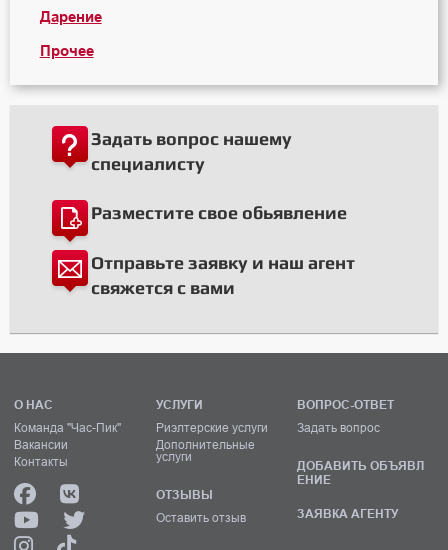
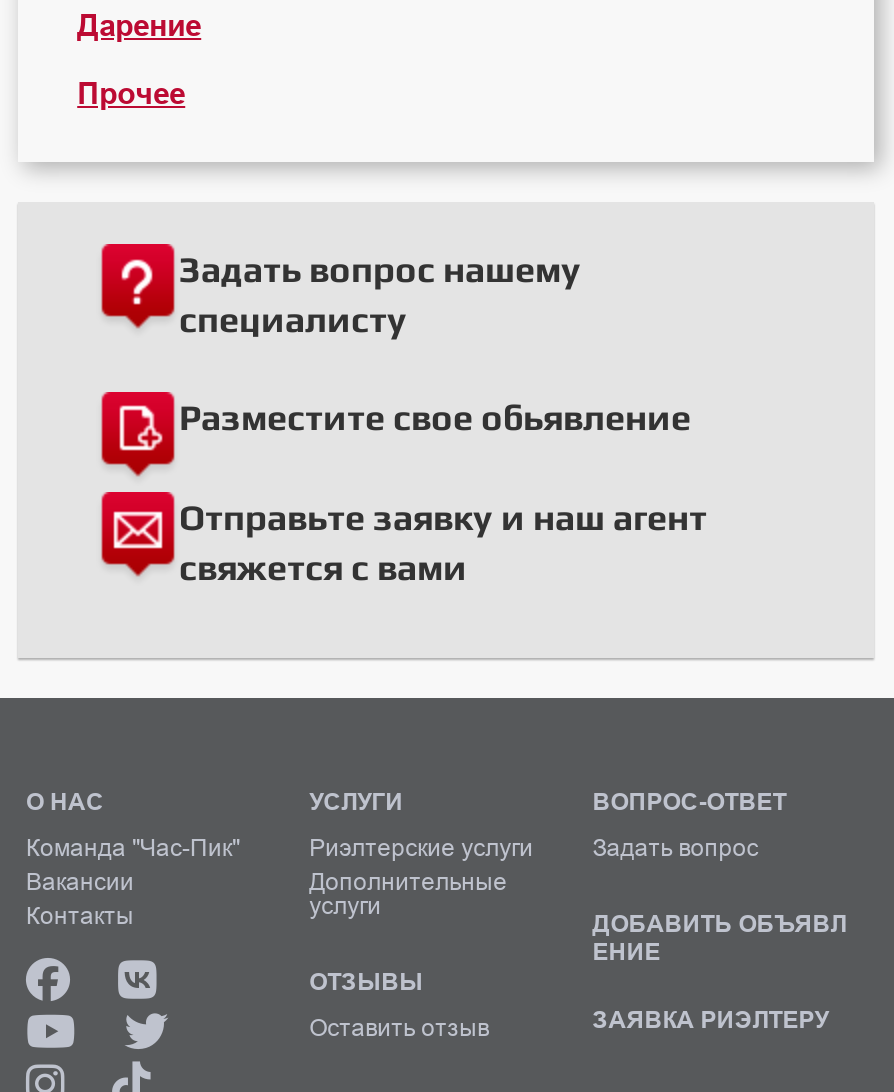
- ЗАЯВКА АГЕНТУ
+ ЗАЯВКА РИЭЛТЕРУ
